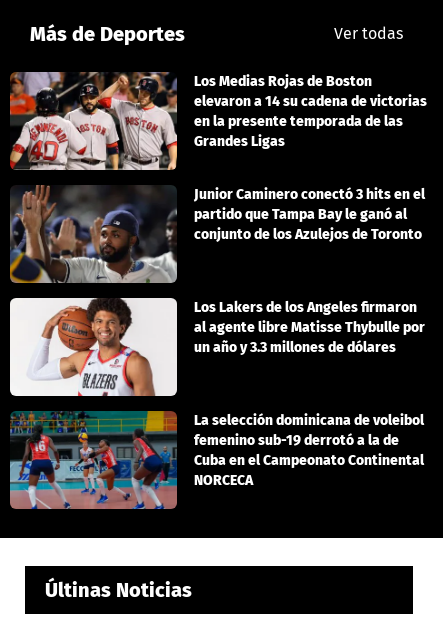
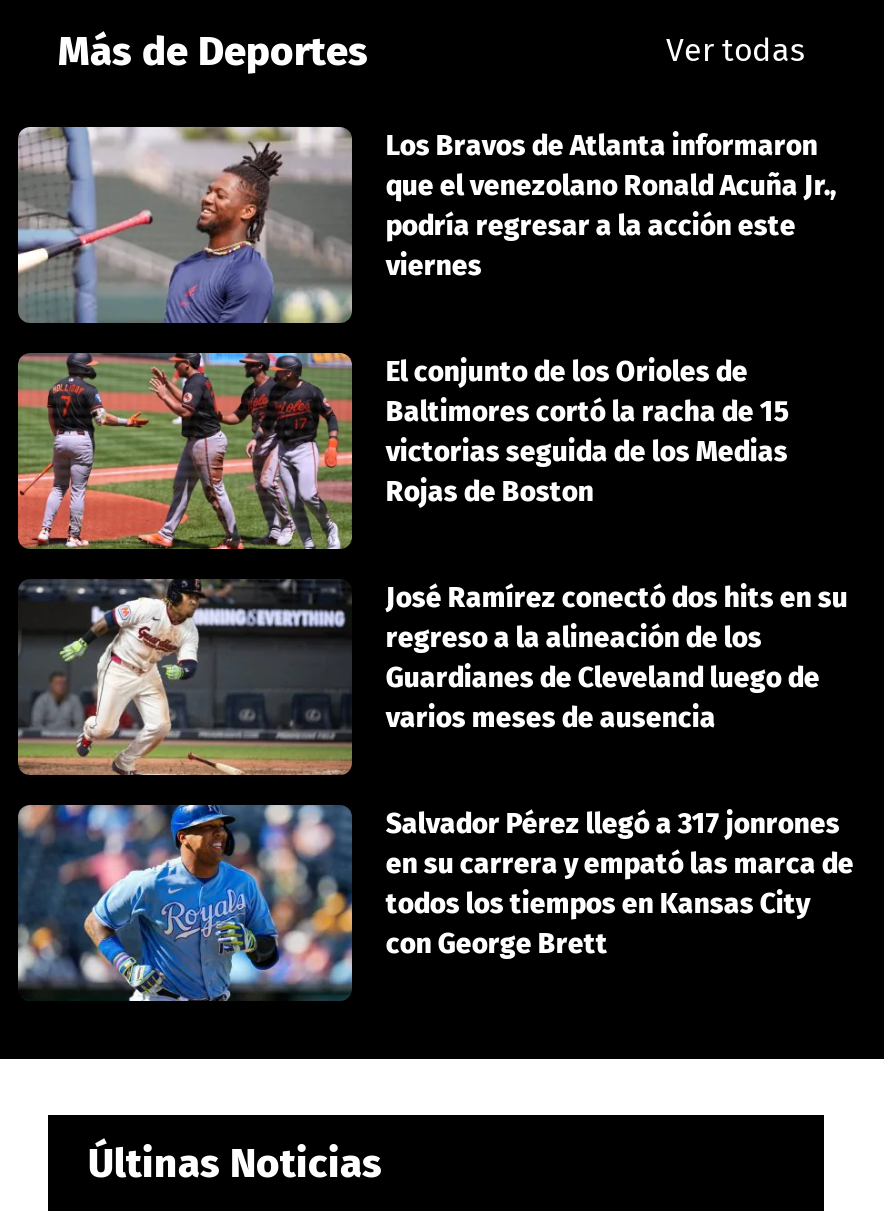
- [image]
- Los Medias Rojas de Boston
- elevaron a 14 su cadena de victorias
- en la presente temporada de las
- Grandes Ligas
+ [image]
+ Los Bravos de Atlanta informaron
+ que el venezolano Ronald Acuña Jr.,
+ podría regresar a la acción este
+ viernes

- [image]
- Junior Caminero conectó 3 hits en el
- partido que Tampa Bay le ganó al
- conjunto de los Azulejos de Toronto
+ [image]
+ El conjunto de los Orioles de
+ Baltimores cortó la racha de 15
+ victorias seguida de los Medias
+ Rojas de Boston

- [image]
- Los Lakers de los Angeles firmaron
- al agente libre Matisse Thybulle por
- un año y 3.3 millones de dólares
+ [image]
+ José Ramírez conectó dos hits en su
+ regreso a la alineación de los
+ Guardianes de Cleveland luego de
+ varios meses de ausencia

- [image]
- La selección dominicana de voleibol
- femenino sub-19 derrotó a la de
- Cuba en el Campeonato Continental
- NORCECA
+ [image]
+ Salvador Pérez llegó a 317 jonrones
+ en su carrera y empató las marca de
+ todos los tiempos en Kansas City
+ con George Brett
